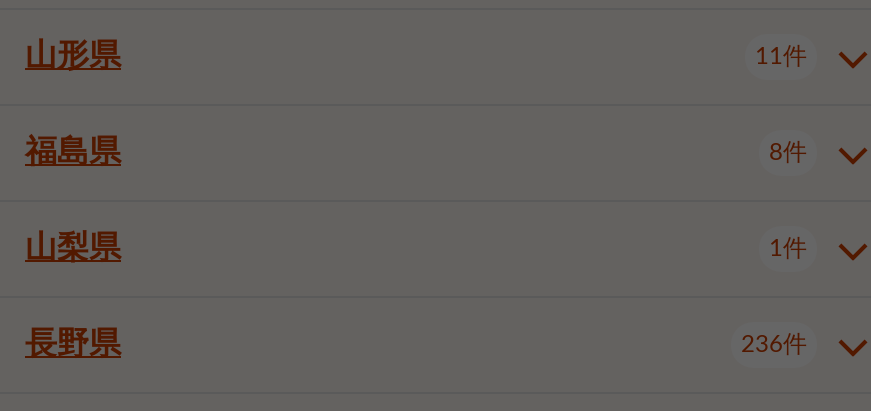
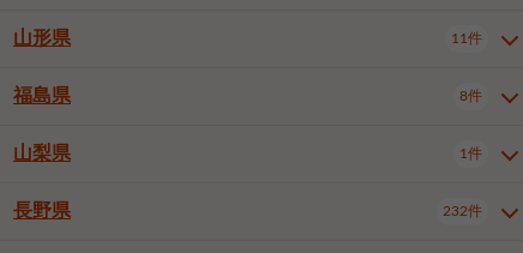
- 236件
+ 232件
